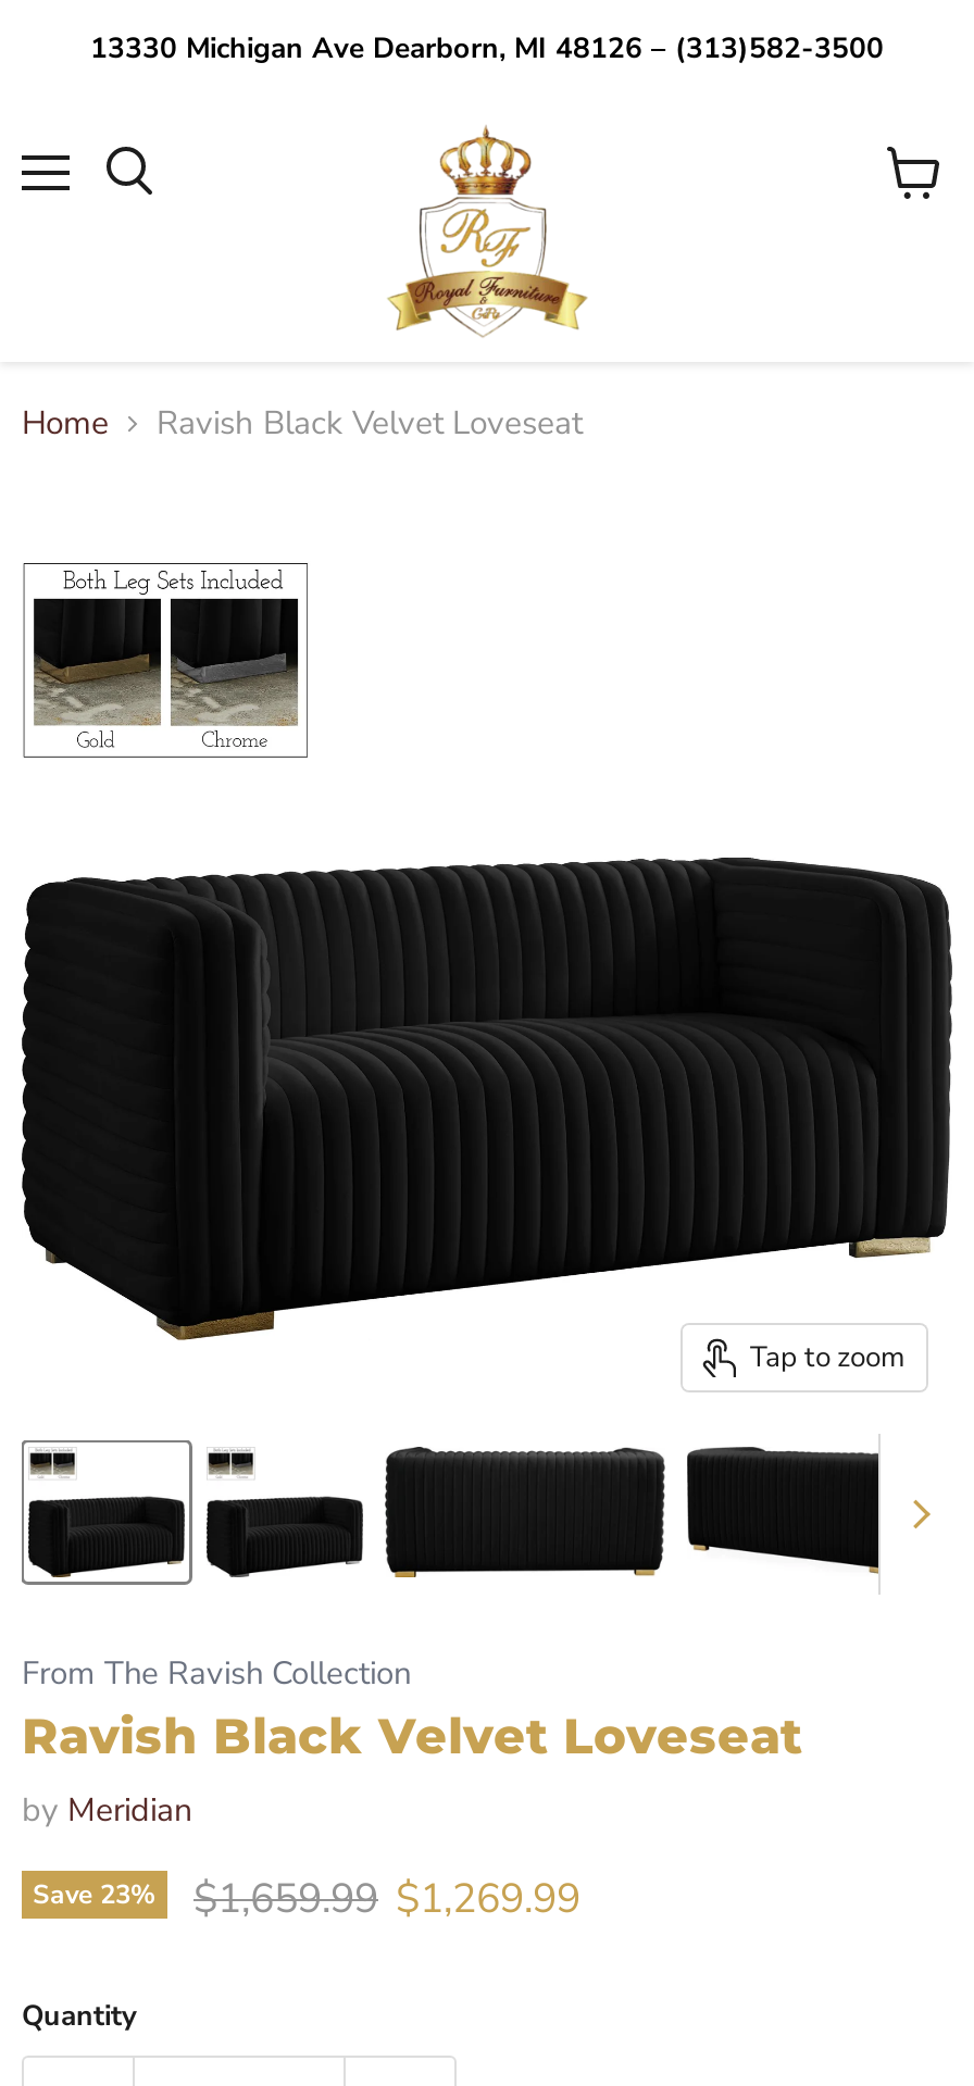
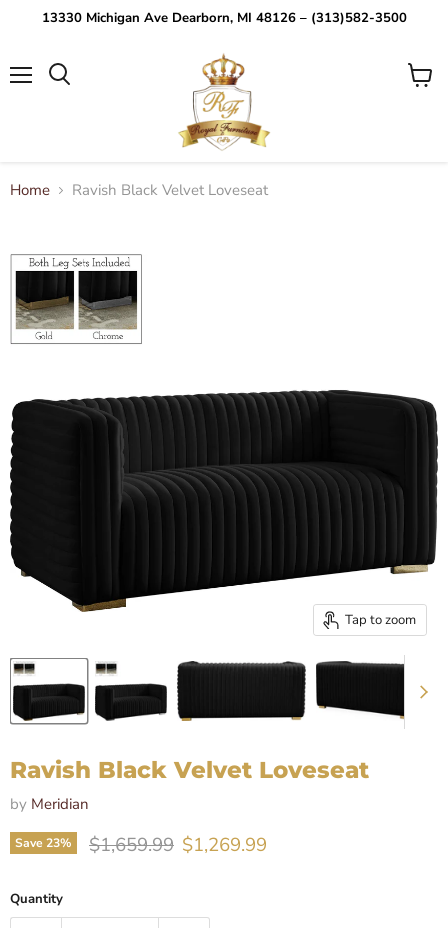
- From The Ravish Collection
